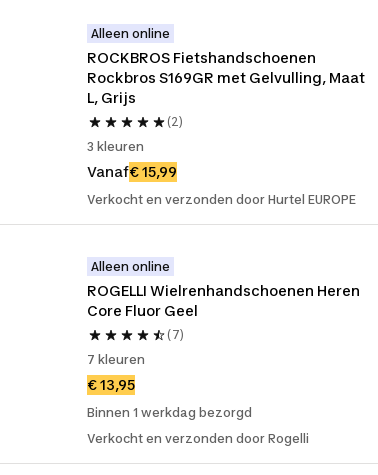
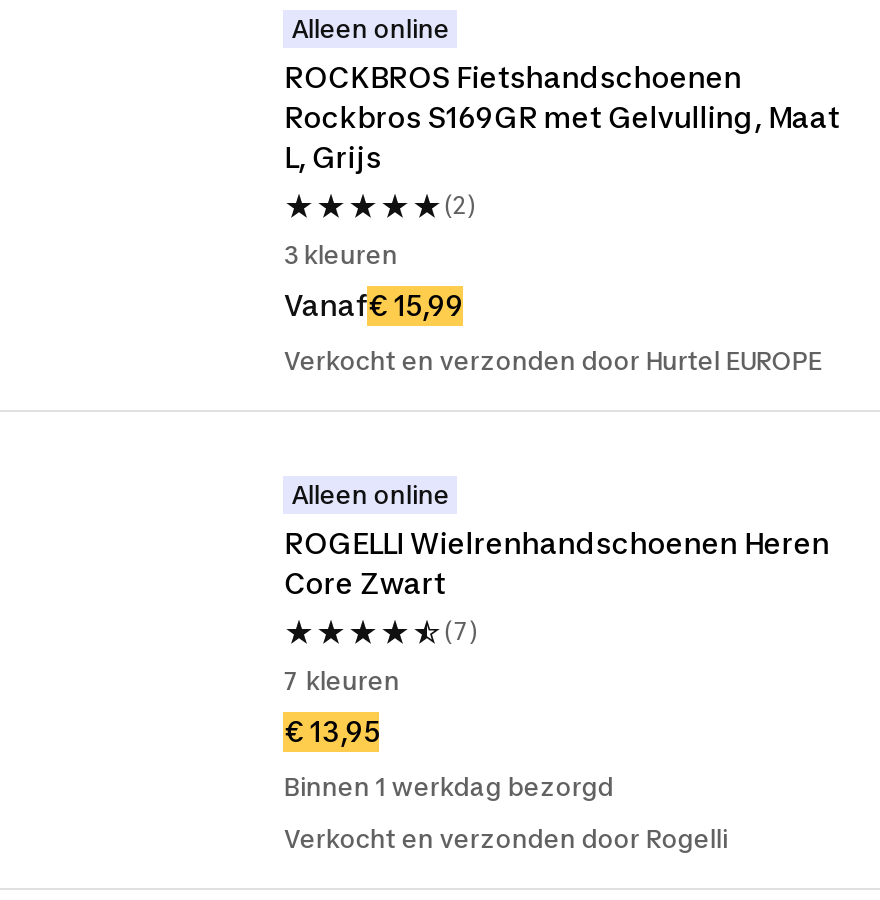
- Core Fluor Geel
+ Core Zwart
